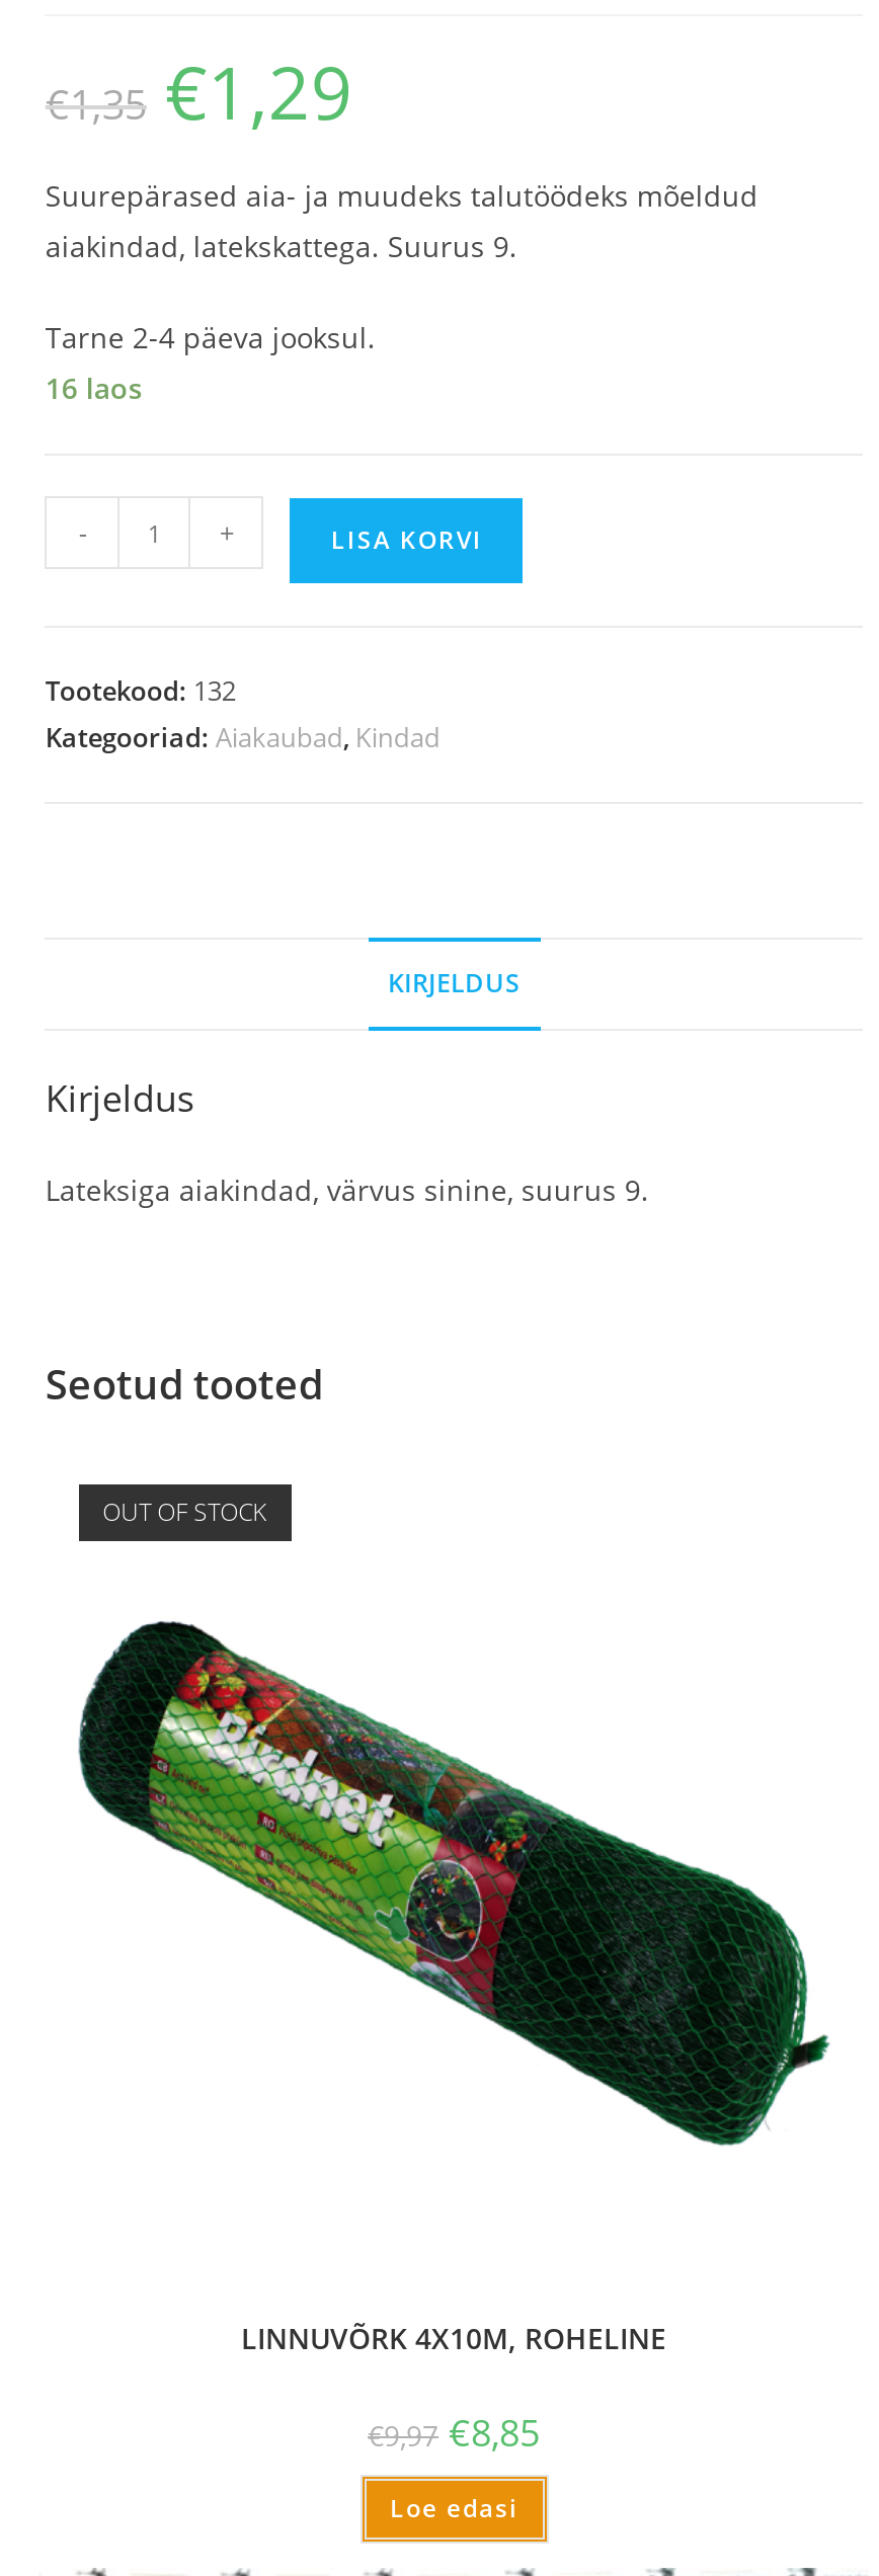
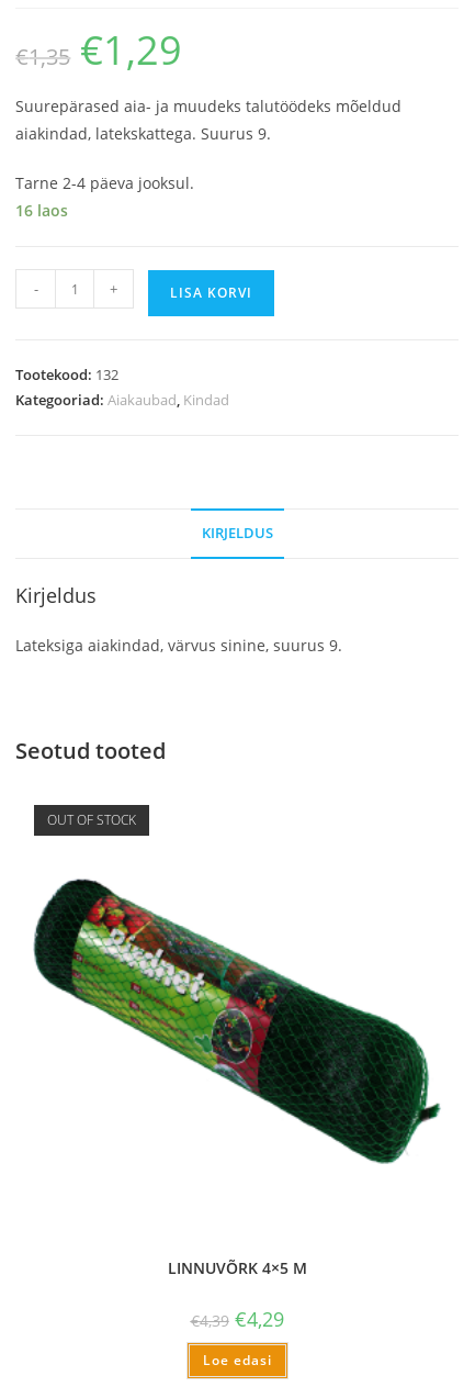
- LINNUVÕRK 4X10M, ROHELINE
+ LINNUVÕRK 4×5 M

- €9,97 €8,85
+ €4,39 €4,29
